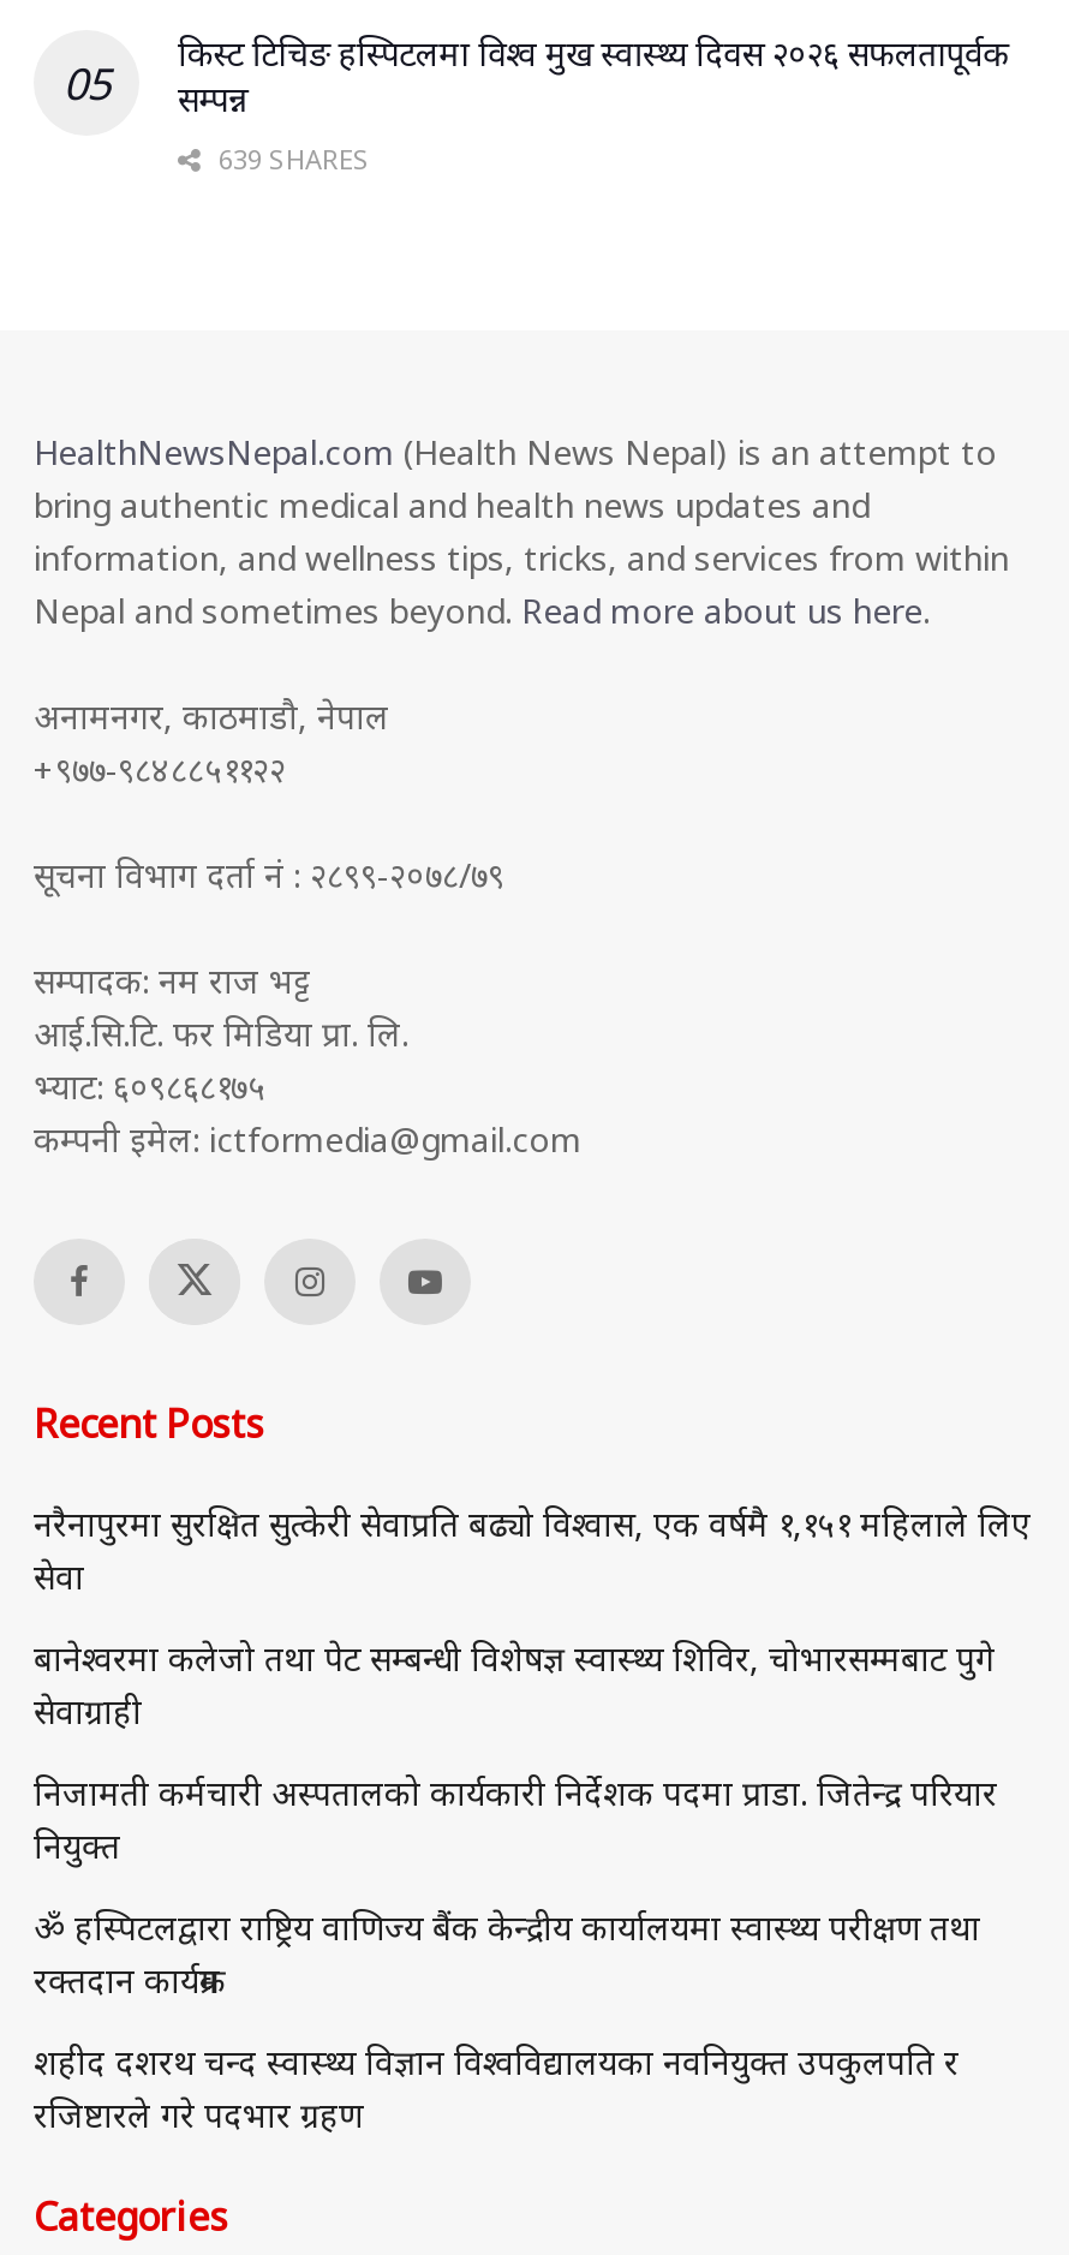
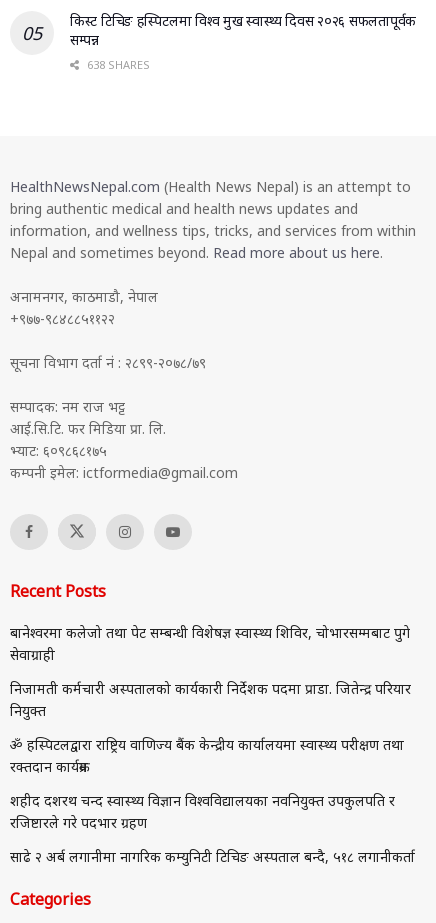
- 639 SHARES
+ 638 SHARES

- नरैनापुरमा सुरक्षित सुत्केरी सेवाप्रति बढ्यो विश्वास, एक वर्षमै १,१५१ महिलाले लिए
- सेवा

moved up: बानेश्वरमा कलेजो तथा पेट सम्बन्धी विशेषज्ञ स्वास्थ्य शिविर, चोभारसम्मबाट पुगे | सेवाग्राही | निजामती कर्मचारी अस्पतालको कार्यकारी निर्देशक पदमा प्राडा. जितेन्द्र परियार | नियुक्त | ॐ हस्पिटलद्वारा राष्ट्रिय वाणिज्य बैंक केन्द्रीय कार्यालयमा स्वास्थ्य परीक्षण तथा | रक्तदान कार्यक्रम | शहीद दशरथ चन्द स्वास्थ्य विज्ञान विश्वविद्यालयका नवनियुक्त उपकुलपति र | रजिष्टारले गरे पदभार ग्रहण

+ साढे २ अर्ब लगानीमा नागरिक कम्युनिटी टिचिङ अस्पताल बन्दै, ५१८ लगानीकर्ता
